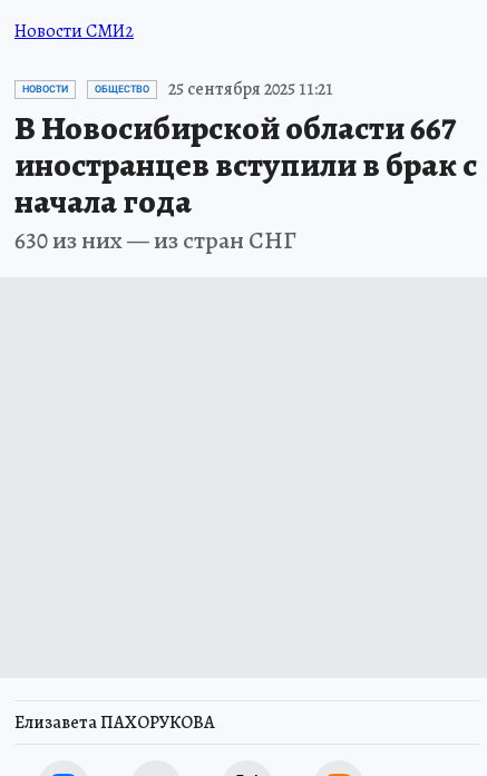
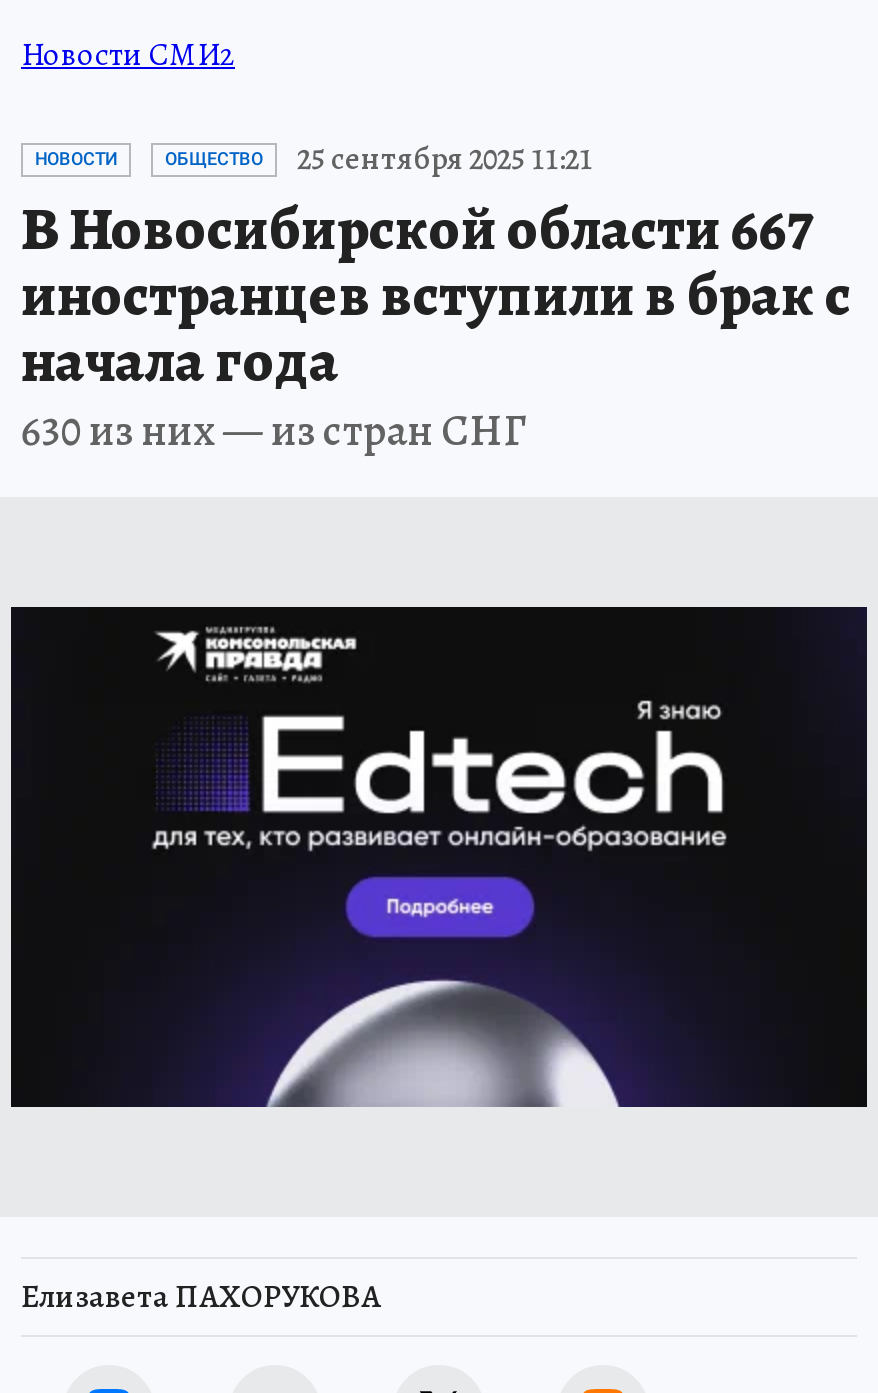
+ [image]
